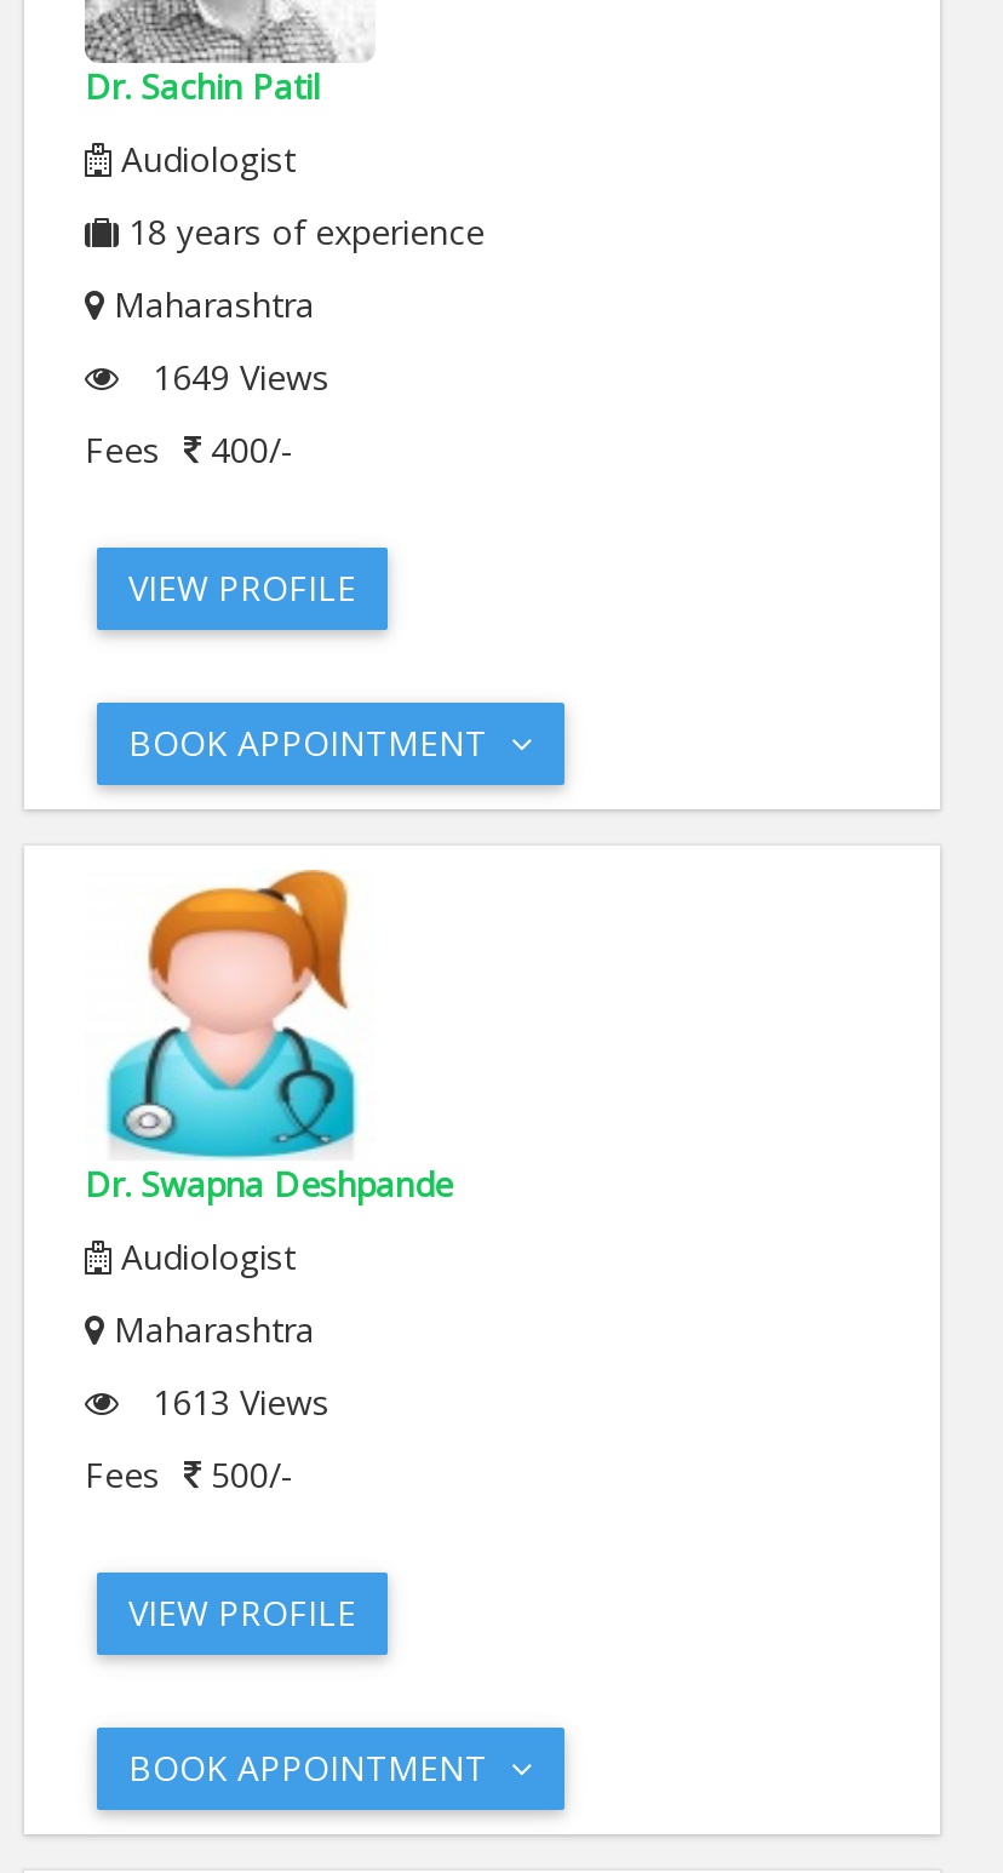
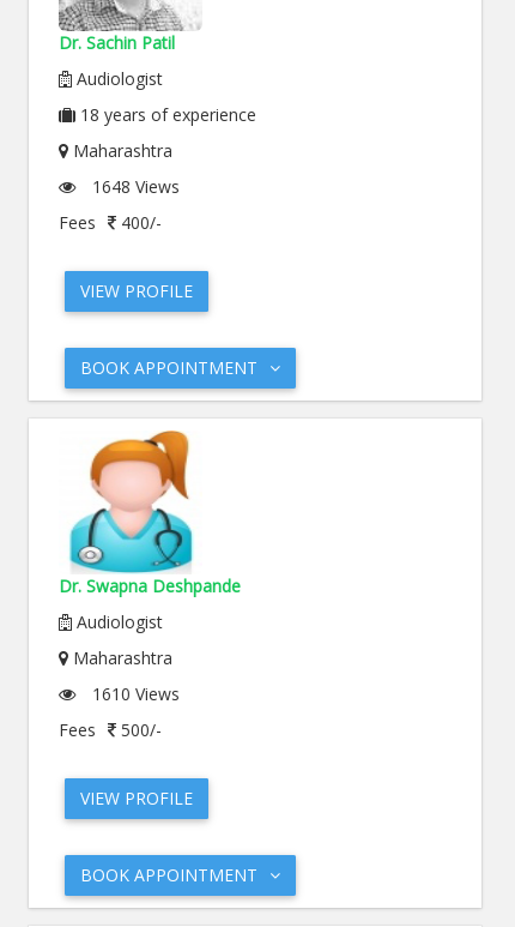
- 1649 Views
+ 1648 Views

- 1613 Views
+ 1610 Views
